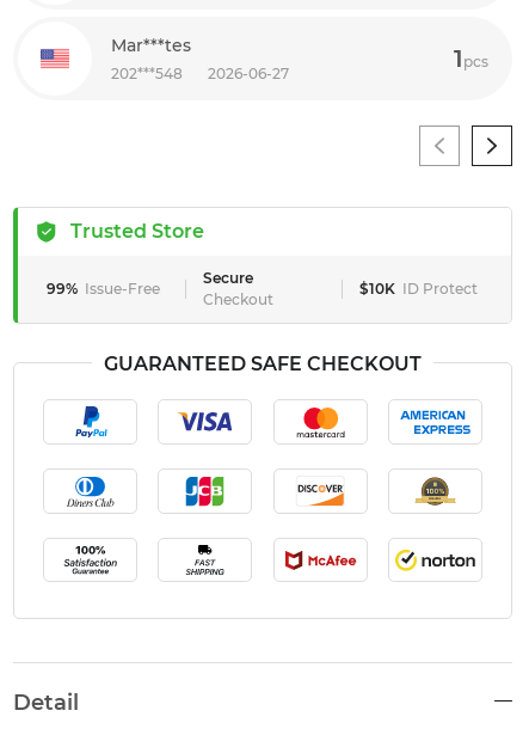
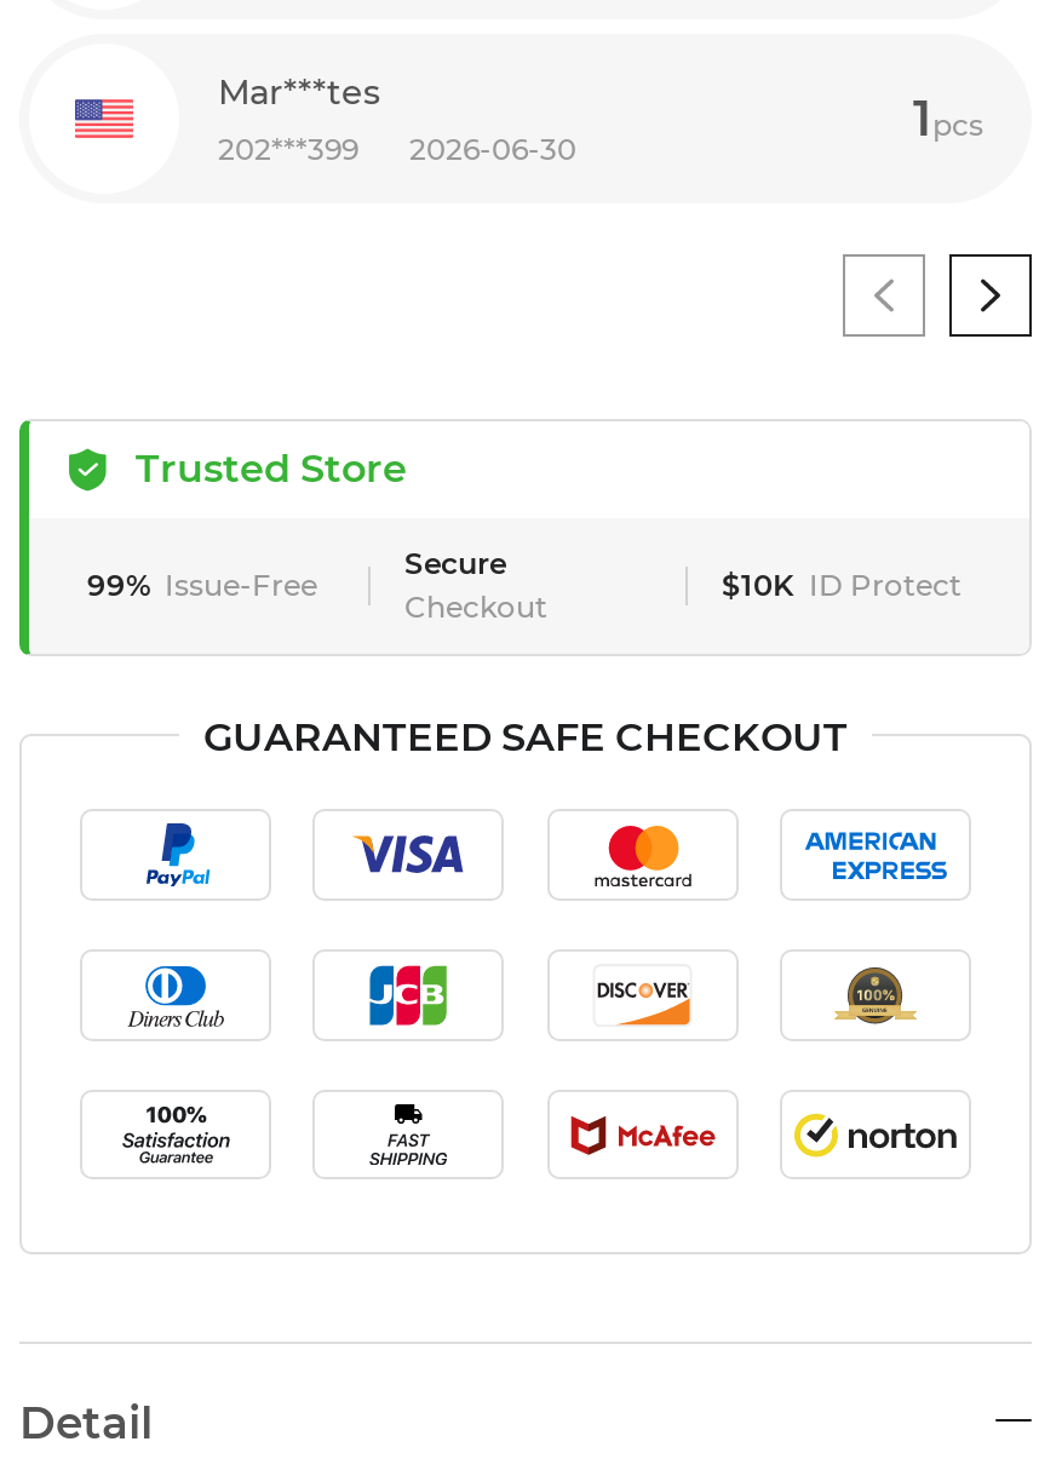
- 202***548
+ 202***399

- 2026-06-27
+ 2026-06-30
